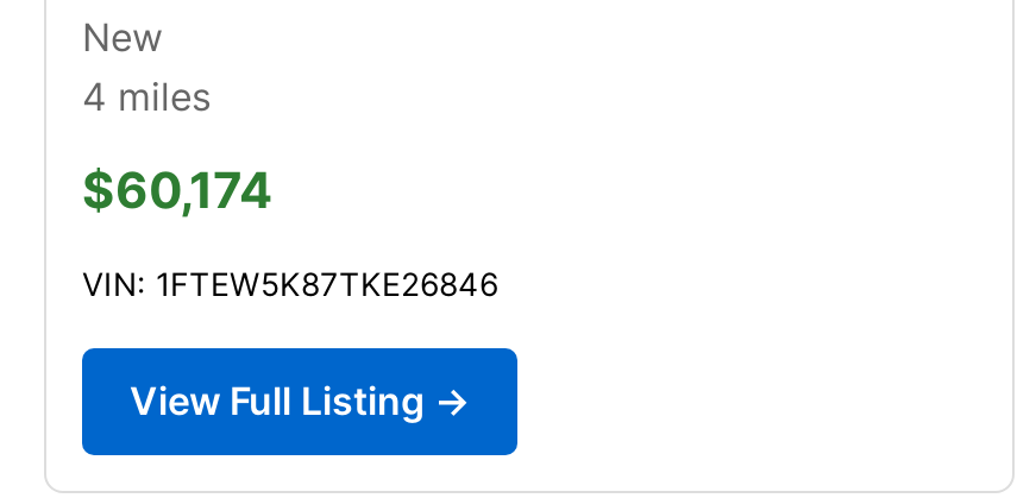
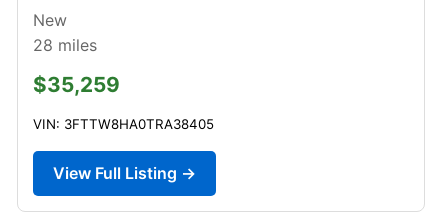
- 4 miles
+ 28 miles

- $60,174
+ $35,259

- VIN: 1FTEW5K87TKE26846
+ VIN: 3FTTW8HA0TRA38405
